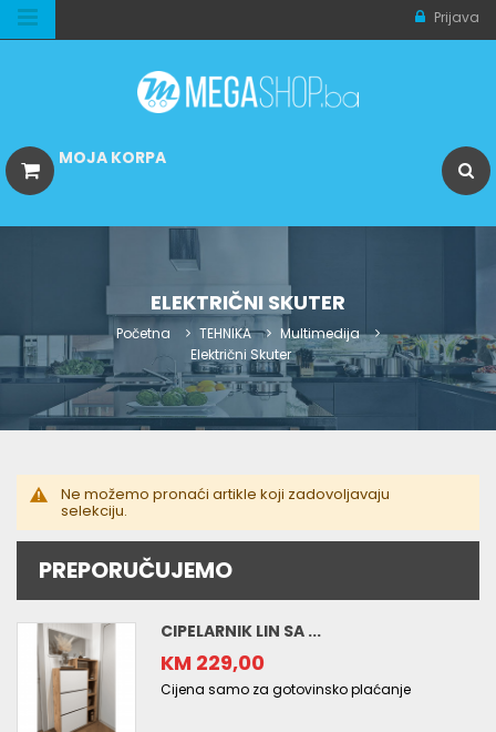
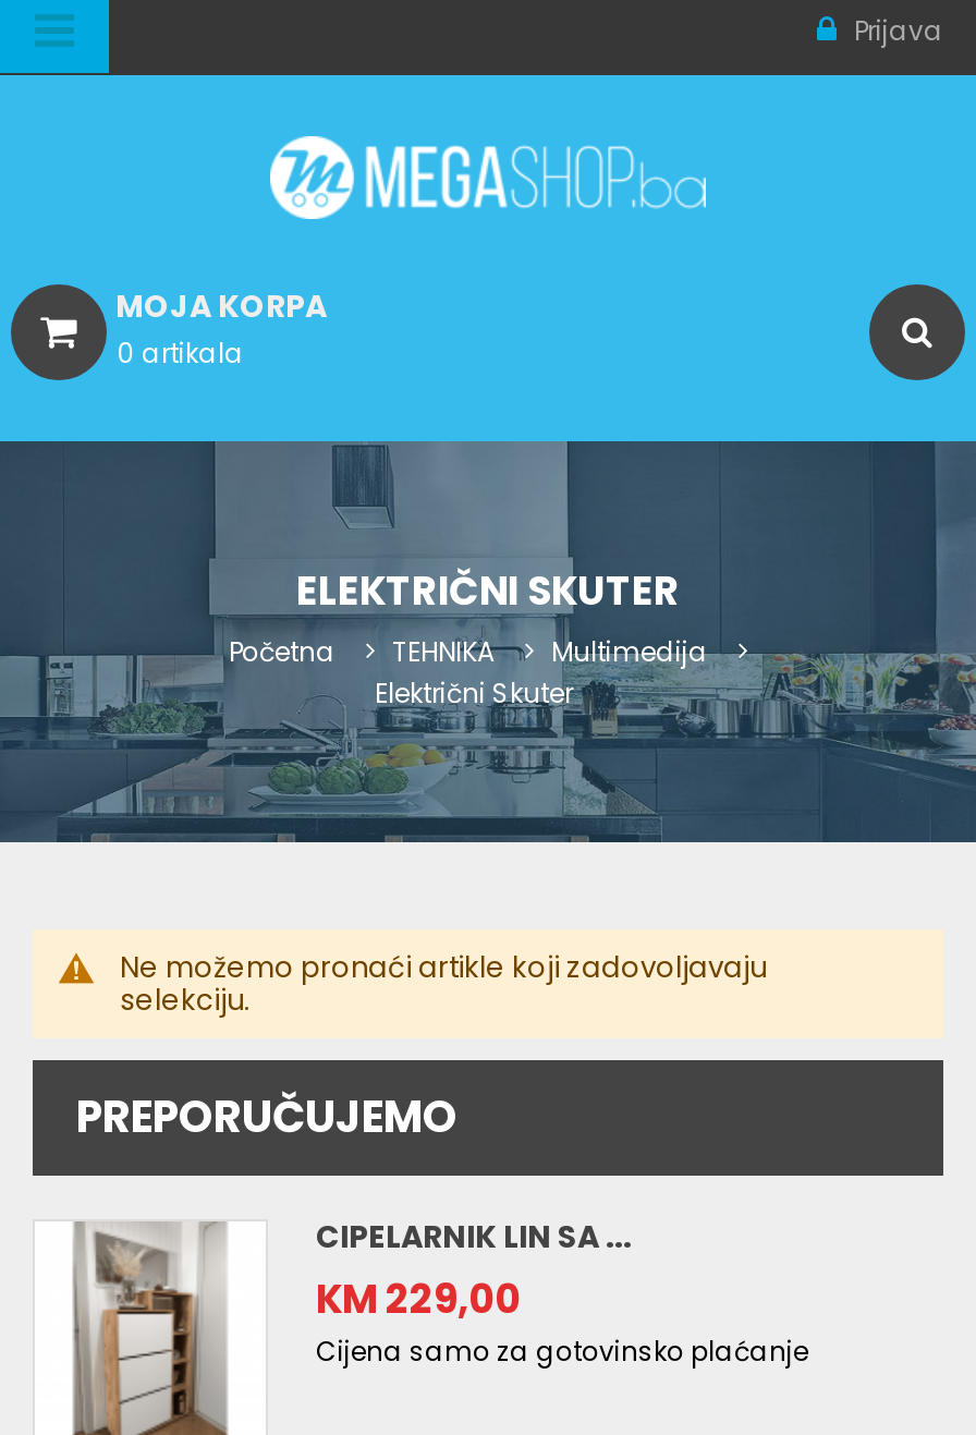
+ 0 artikala
